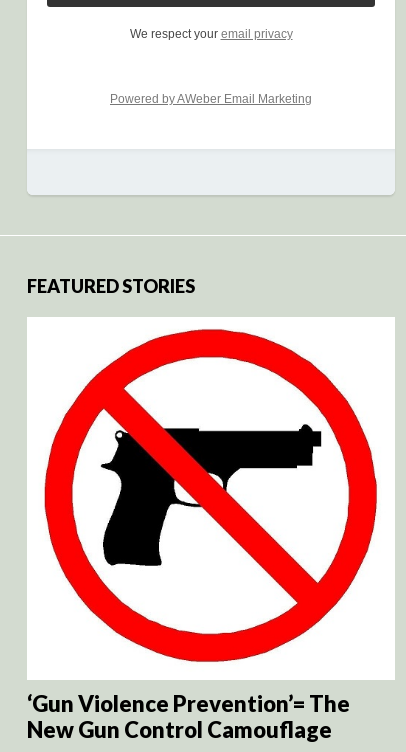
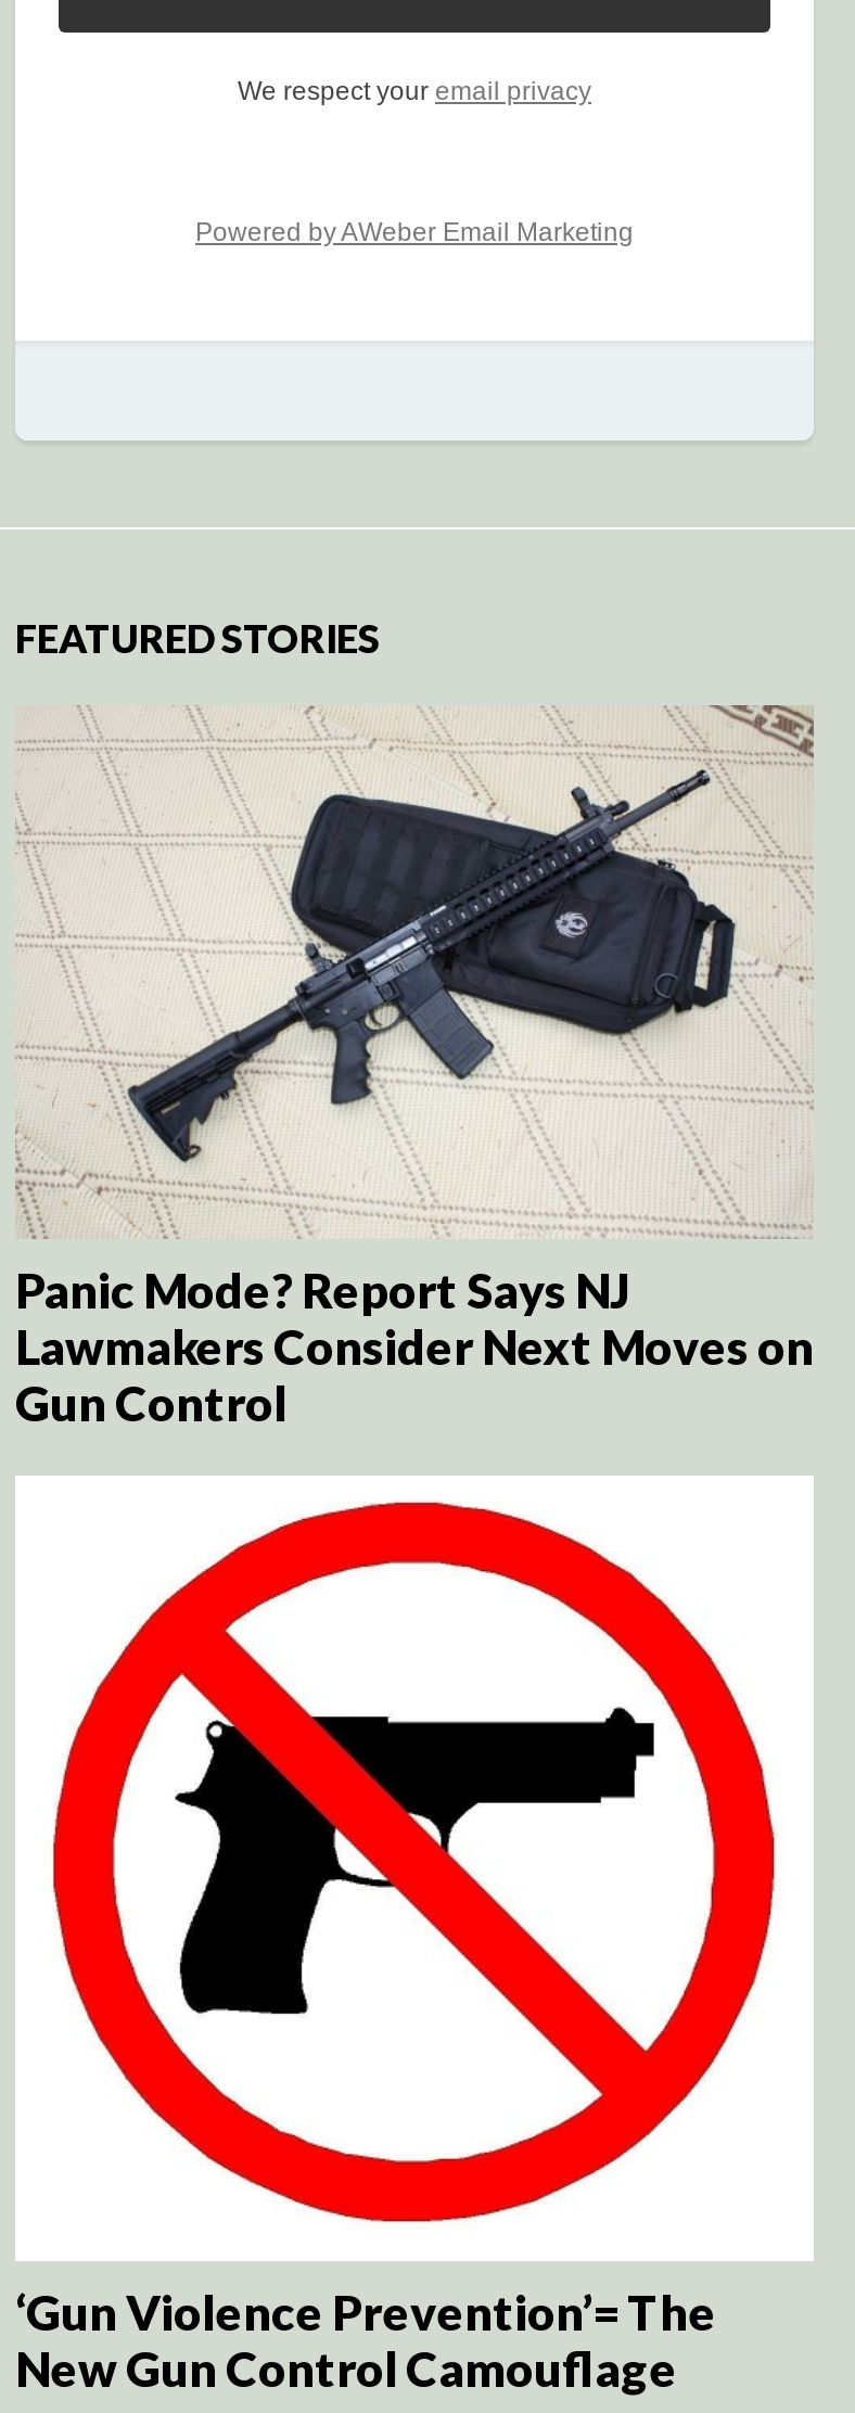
+ [image]
+ Panic Mode? Report Says NJ
+ Lawmakers Consider Next Moves on
+ Gun Control
